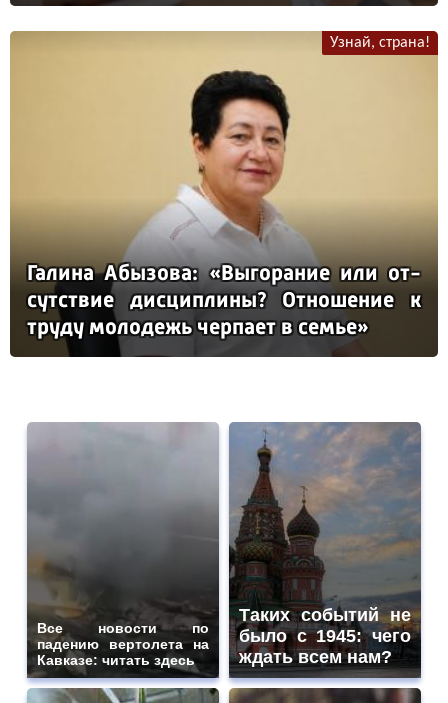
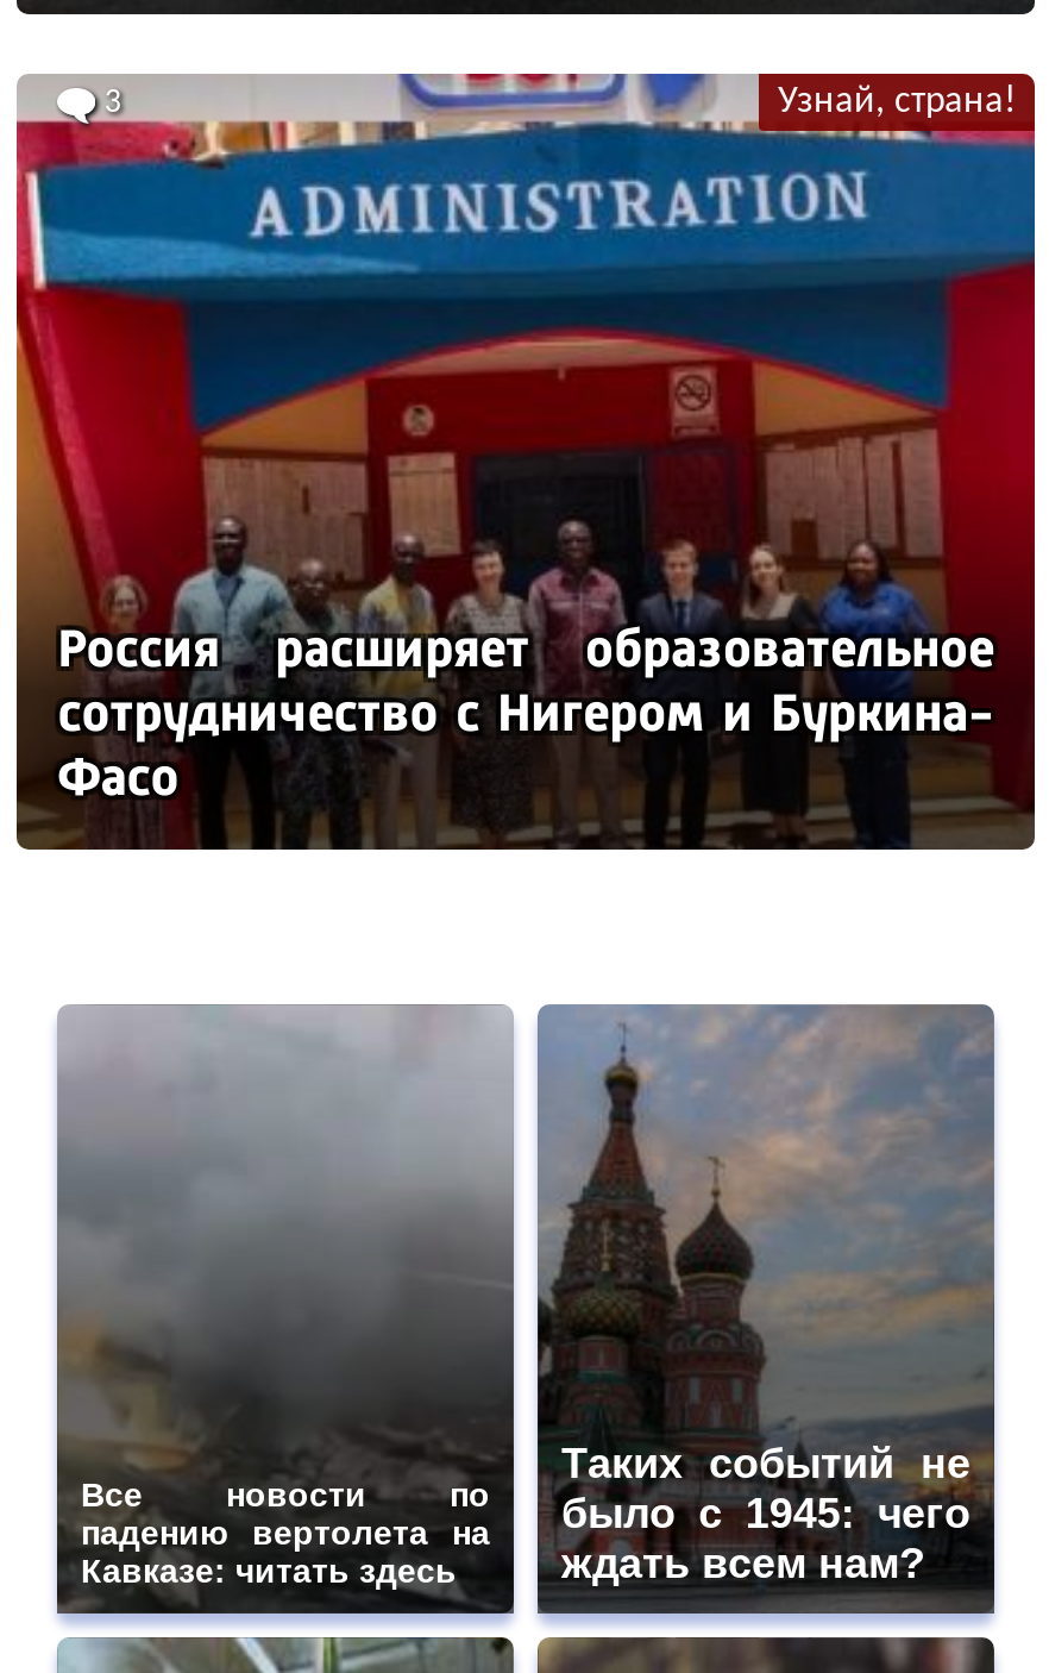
- [image]
- Галина Абызова: «Выгорание или от
- сутствие дисциплины? Отношение к
- труду молодежь черпает в семье»
+ [image]
+ Россия расширяет образовательное
+ сотрудничество с Нигером и Буркина-
+ Фасо

+ 3
